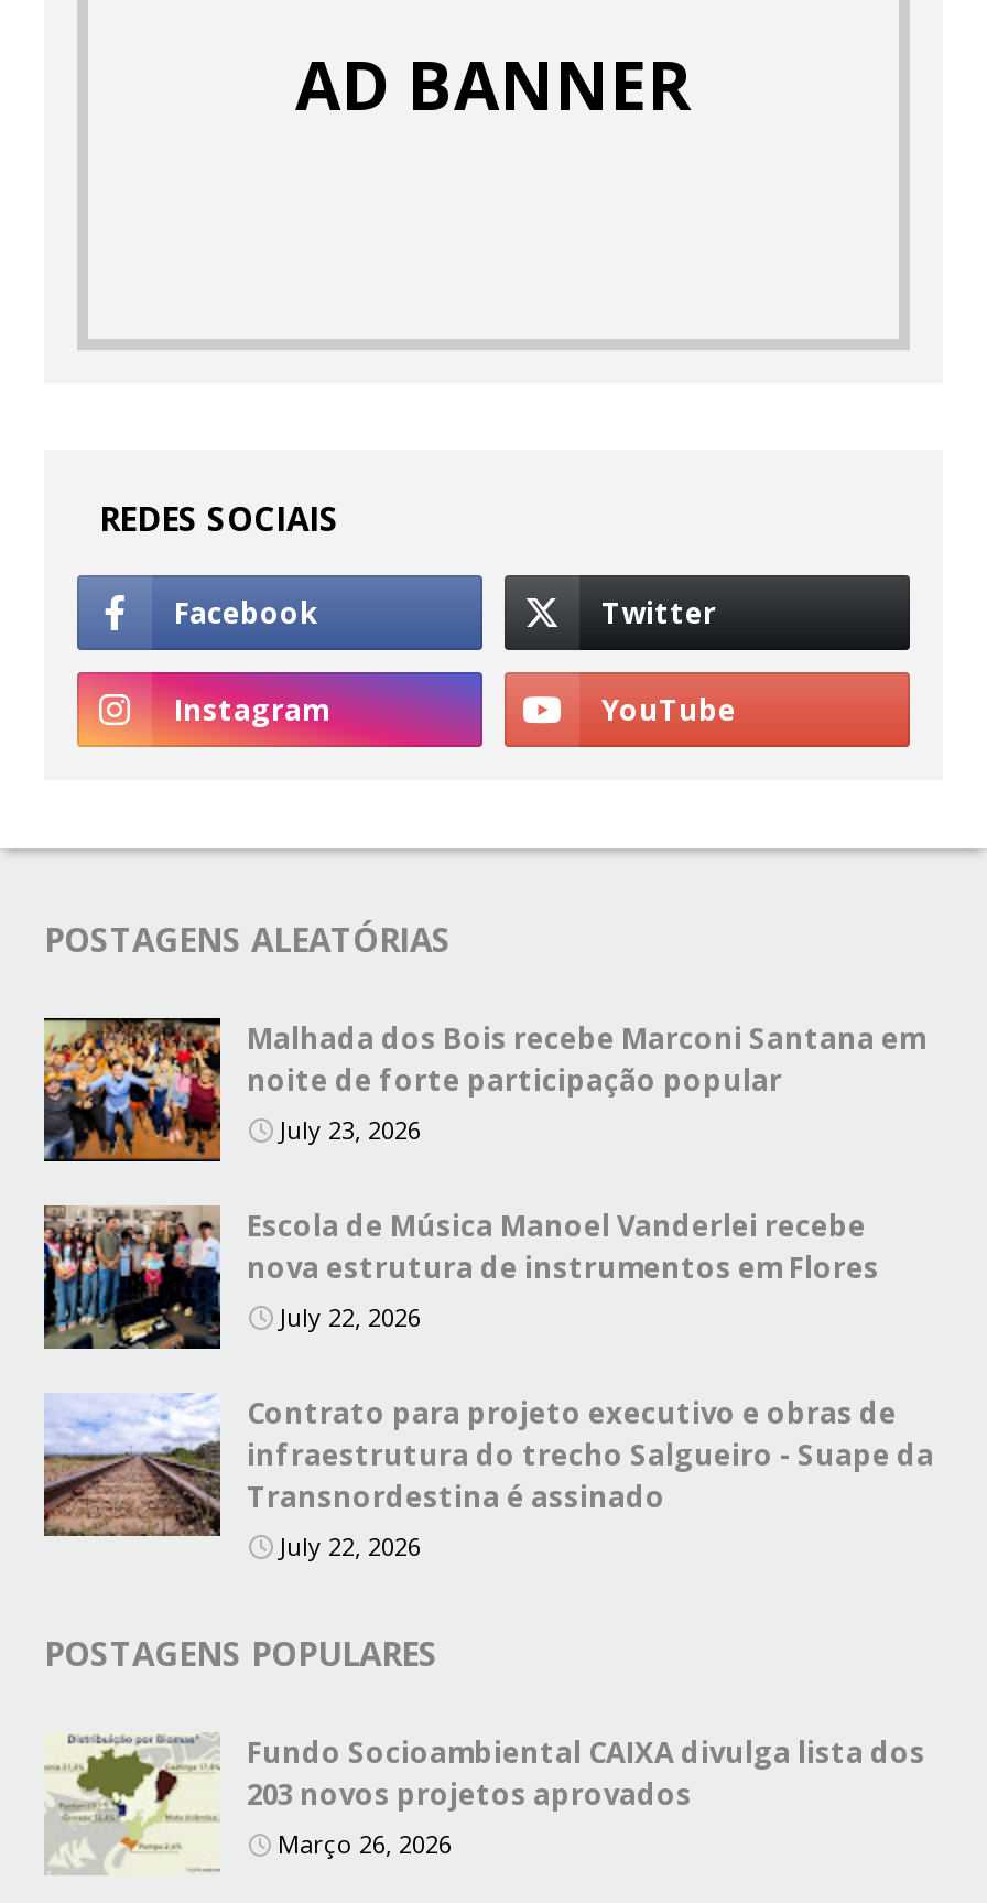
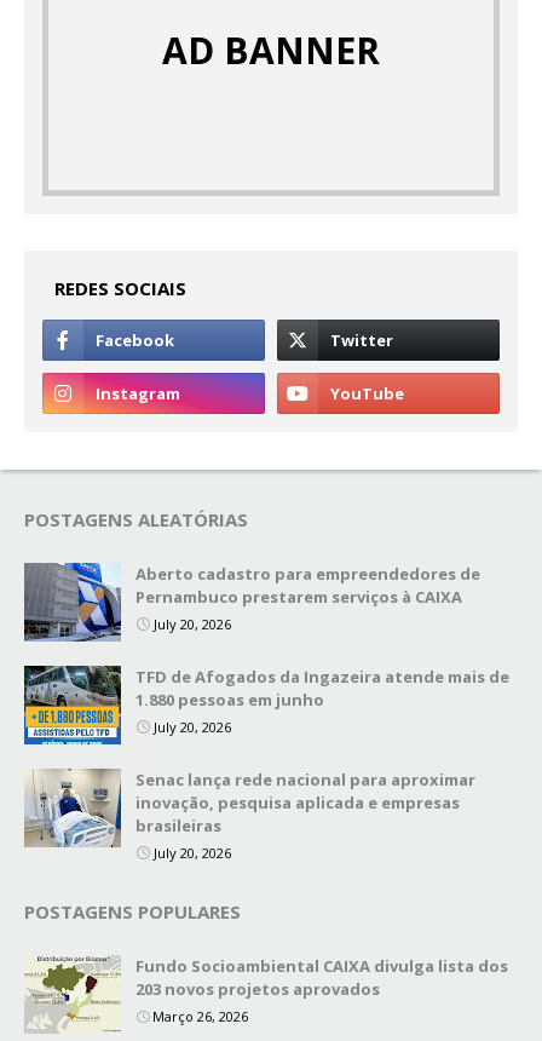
- [image]
- Malhada dos Bois recebe Marconi Santana em
- noite de forte participação popular
- July 23, 2026
+ [image]
+ Aberto cadastro para empreendedores de
+ Pernambuco prestarem serviços à CAIXA
+ July 20, 2026

- [image]
- Escola de Música Manoel Vanderlei recebe
- nova estrutura de instrumentos em Flores
- July 22, 2026
+ [image]
+ TFD de Afogados da Ingazeira atende mais de
+ 1.880 pessoas em junho
+ July 20, 2026

- [image]
- Contrato para projeto executivo e obras de
- infraestrutura do trecho Salgueiro - Suape da
- Transnordestina é assinado
- July 22, 2026
+ [image]
+ Senac lança rede nacional para aproximar
+ inovação, pesquisa aplicada e empresas
+ brasileiras
+ July 20, 2026
